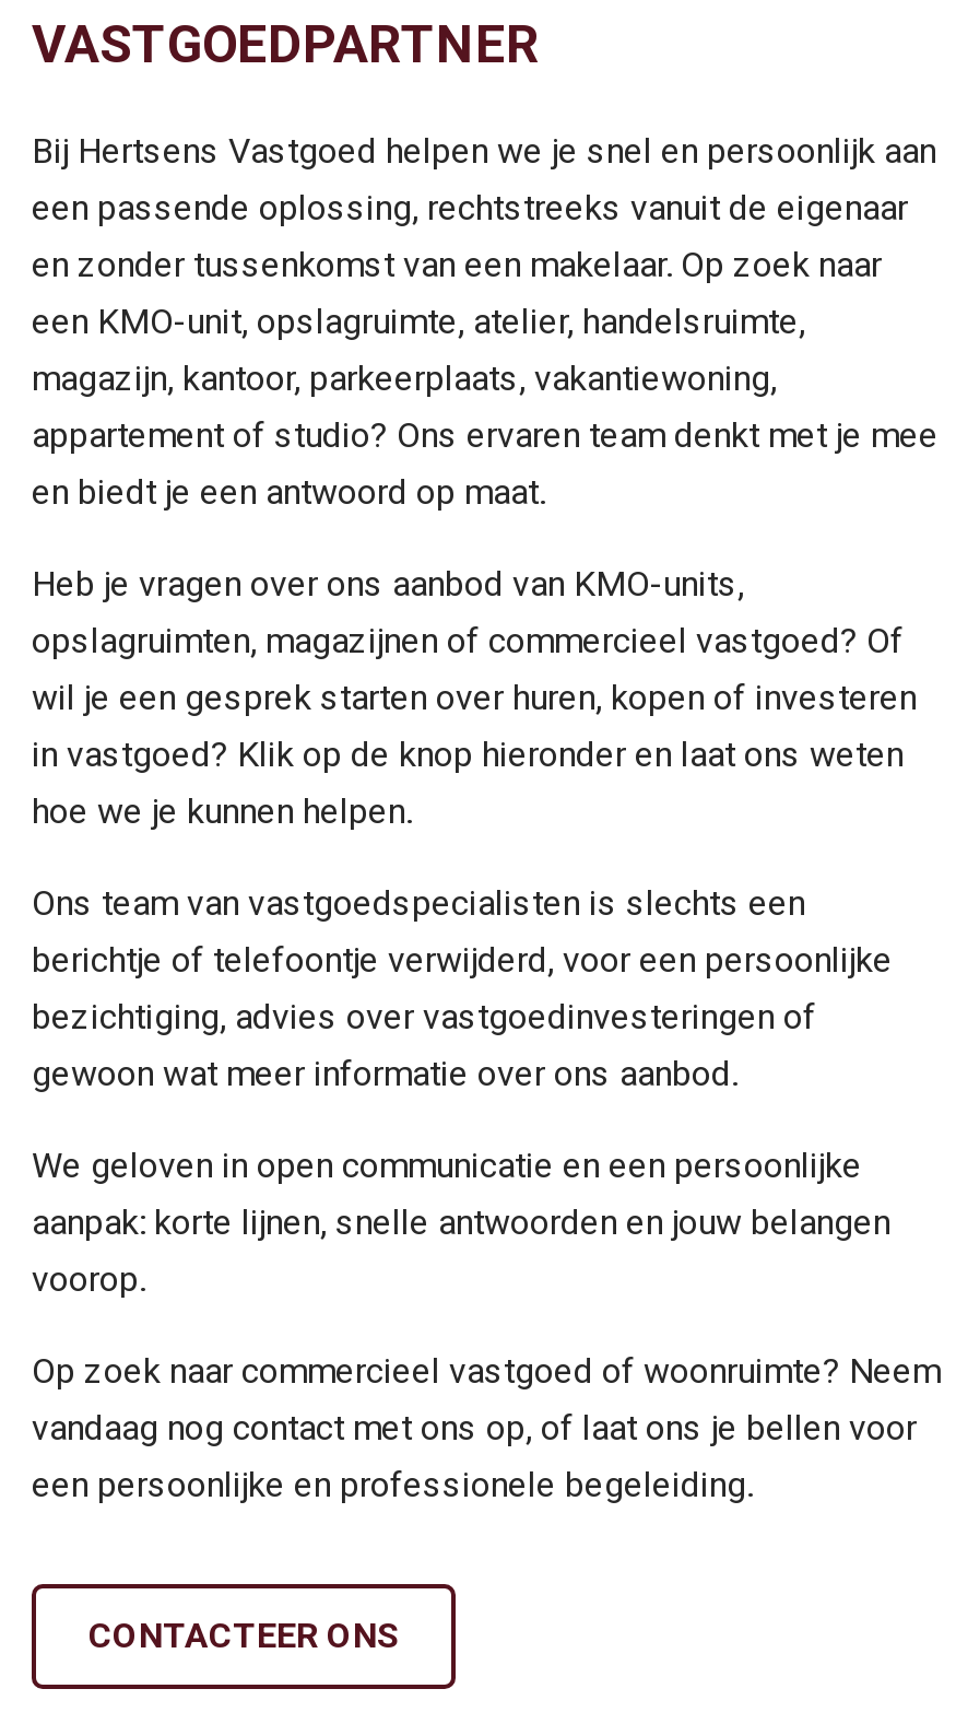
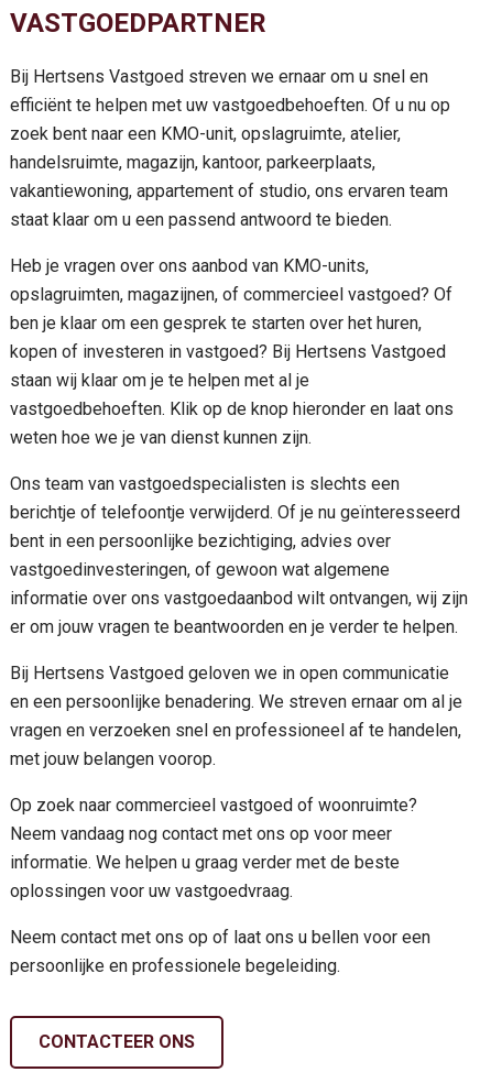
- Bij Hertsens Vastgoed helpen we je snel en persoonlijk aan
- een passende oplossing, rechtstreeks vanuit de eigenaar
- en zonder tussenkomst van een makelaar. Op zoek naar
- een KMO-unit, opslagruimte, atelier, handelsruimte,
- magazijn, kantoor, parkeerplaats, vakantiewoning,
- appartement of studio? Ons ervaren team denkt met je mee
- en biedt je een antwoord op maat.
+ Bij Hertsens Vastgoed streven we ernaar om u snel en
+ efficiënt te helpen met uw vastgoedbehoeften. Of u nu op
+ zoek bent naar een KMO-unit, opslagruimte, atelier,
+ handelsruimte, magazijn, kantoor, parkeerplaats,
+ vakantiewoning, appartement of studio, ons ervaren team
+ staat klaar om u een passend antwoord te bieden.

moved up: Heb je vragen over ons aanbod van KMO-units,

- opslagruimten, magazijnen of commercieel vastgoed? Of
- wil je een gesprek starten over huren, kopen of investeren
- in vastgoed? Klik op de knop hieronder en laat ons weten
- hoe we je kunnen helpen.
+ opslagruimten, magazijnen, of commercieel vastgoed? Of
+ ben je klaar om een gesprek te starten over het huren,
+ kopen of investeren in vastgoed? Bij Hertsens Vastgoed
+ staan wij klaar om je te helpen met al je
+ vastgoedbehoeften. Klik op de knop hieronder en laat ons
+ weten hoe we je van dienst kunnen zijn.

- berichtje of telefoontje verwijderd, voor een persoonlijke
- bezichtiging, advies over vastgoedinvesteringen of
- gewoon wat meer informatie over ons aanbod.
- We geloven in open communicatie en een persoonlijke
- aanpak: korte lijnen, snelle antwoorden en jouw belangen
- voorop.
- Op zoek naar commercieel vastgoed of woonruimte? Neem
- vandaag nog contact met ons op, of laat ons je bellen voor
- een persoonlijke en professionele begeleiding.
+ berichtje of telefoontje verwijderd. Of je nu geïnteresseerd
+ bent in een persoonlijke bezichtiging, advies over
+ vastgoedinvesteringen, of gewoon wat algemene
+ informatie over ons vastgoedaanbod wilt ontvangen, wij zijn
+ er om jouw vragen te beantwoorden en je verder te helpen.
+ Bij Hertsens Vastgoed geloven we in open communicatie
+ en een persoonlijke benadering. We streven ernaar om al je
+ vragen en verzoeken snel en professioneel af te handelen,
+ met jouw belangen voorop.
+ Op zoek naar commercieel vastgoed of woonruimte?
+ Neem vandaag nog contact met ons op voor meer
+ informatie. We helpen u graag verder met de beste
+ oplossingen voor uw vastgoedvraag.
+ Neem contact met ons op of laat ons u bellen voor een
+ persoonlijke en professionele begeleiding.
